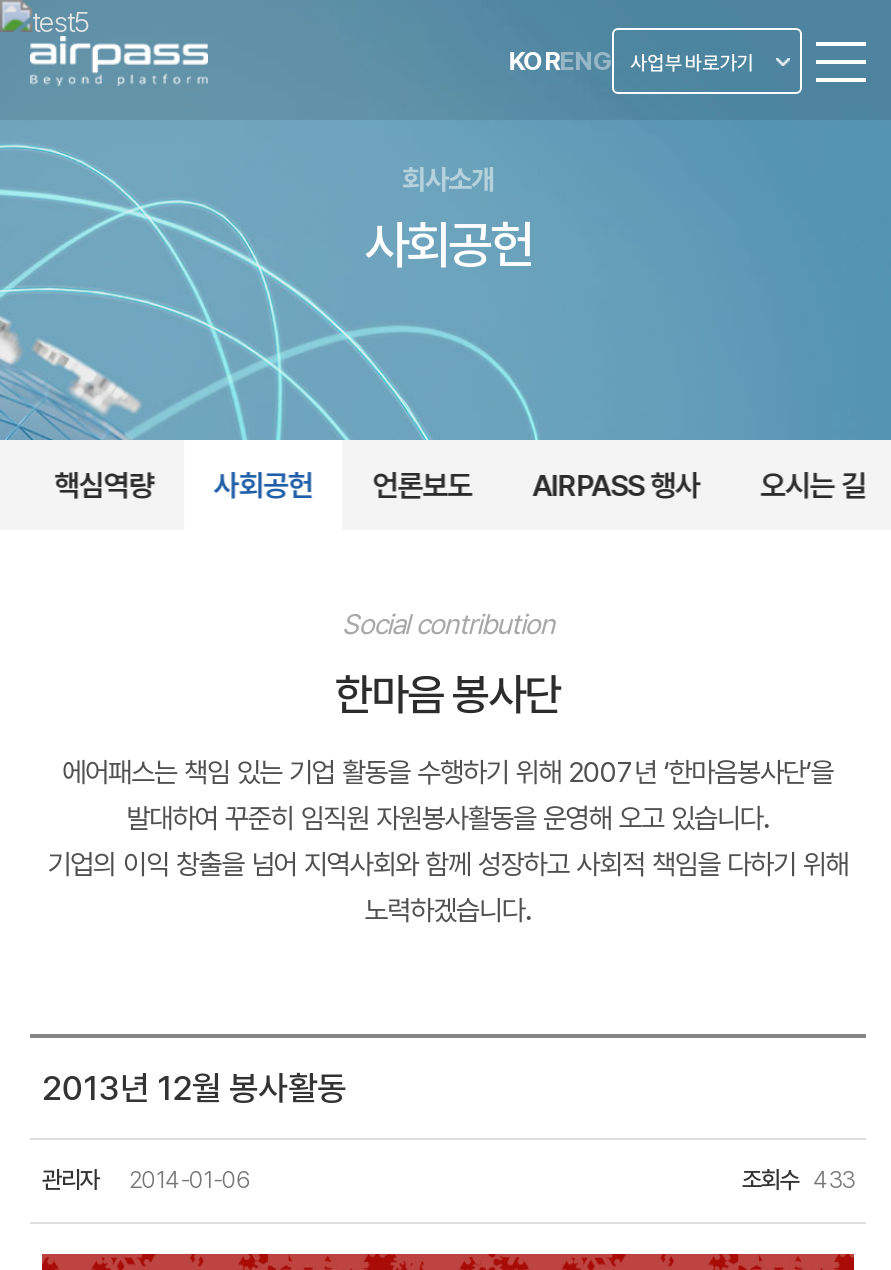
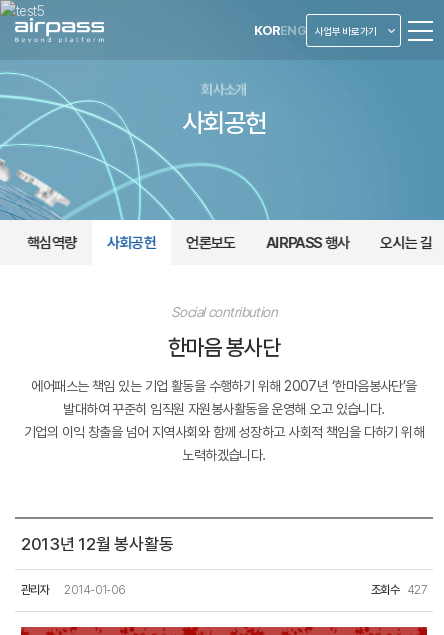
- 조회수 433
+ 조회수 427
